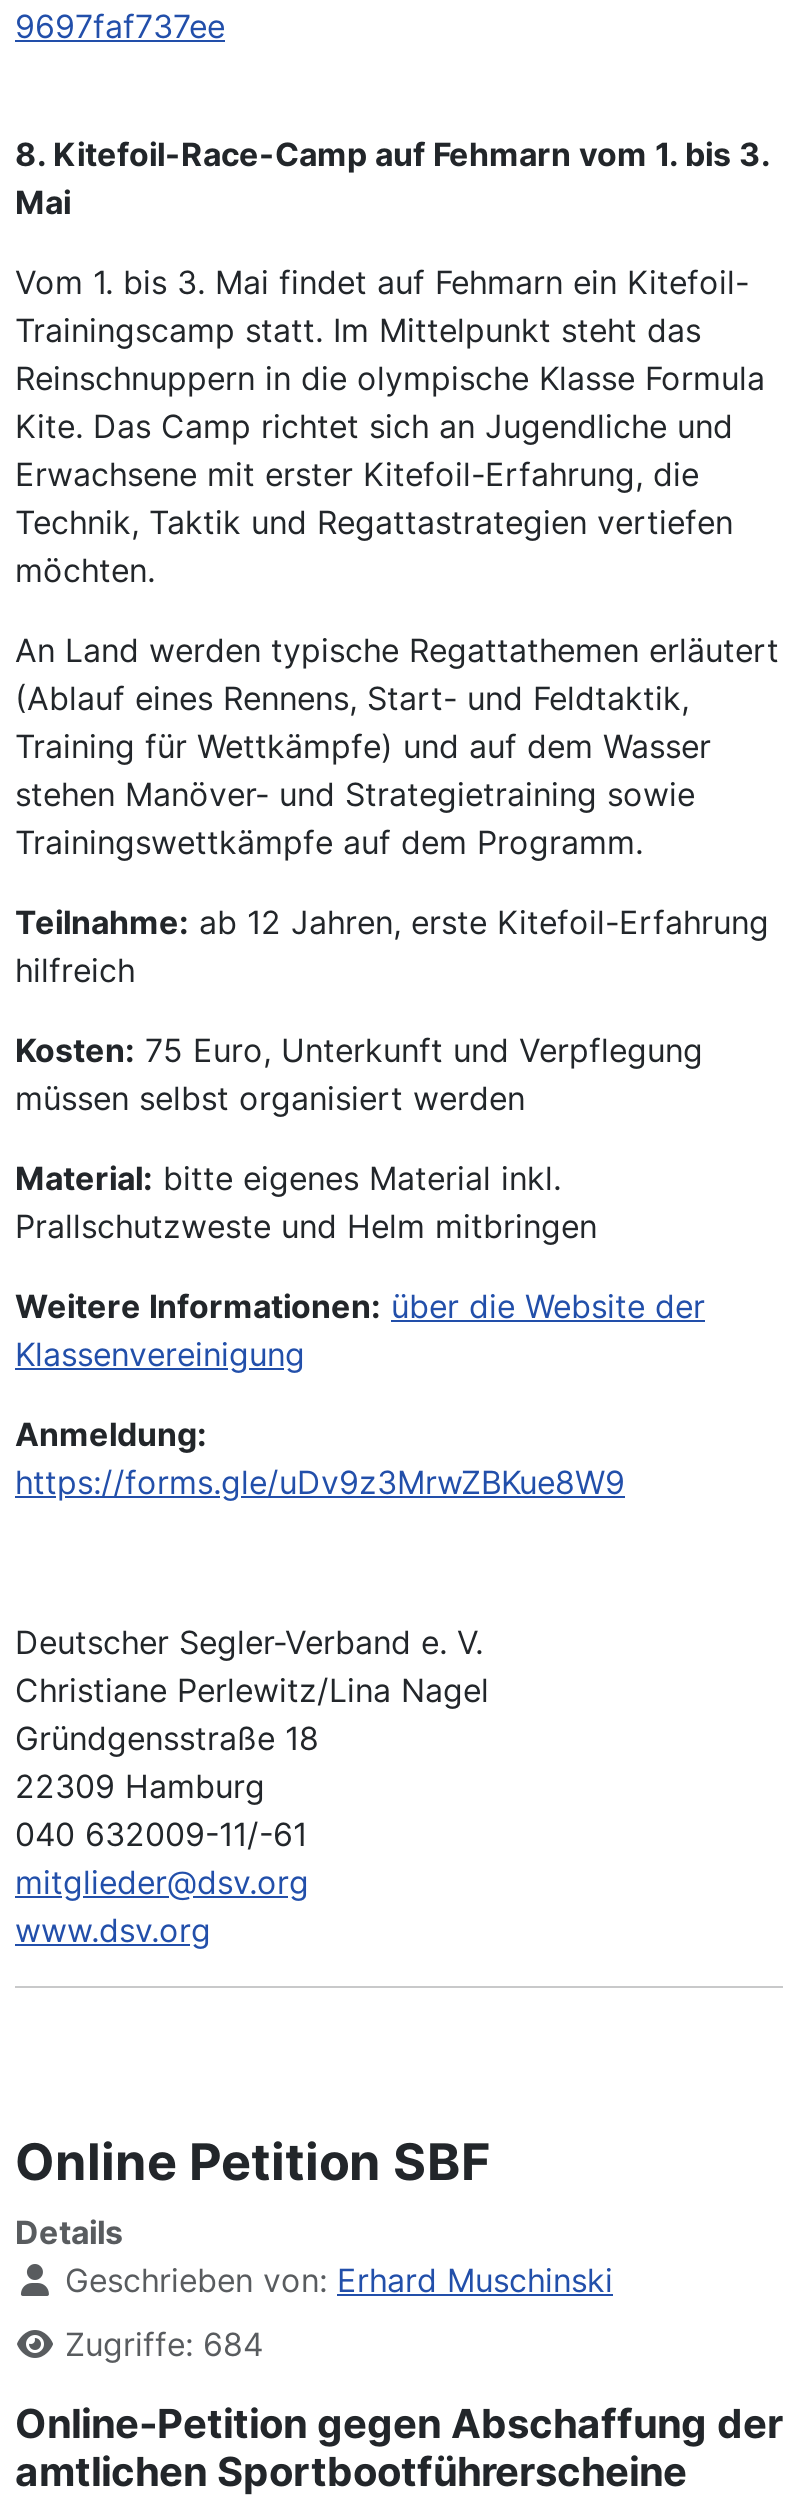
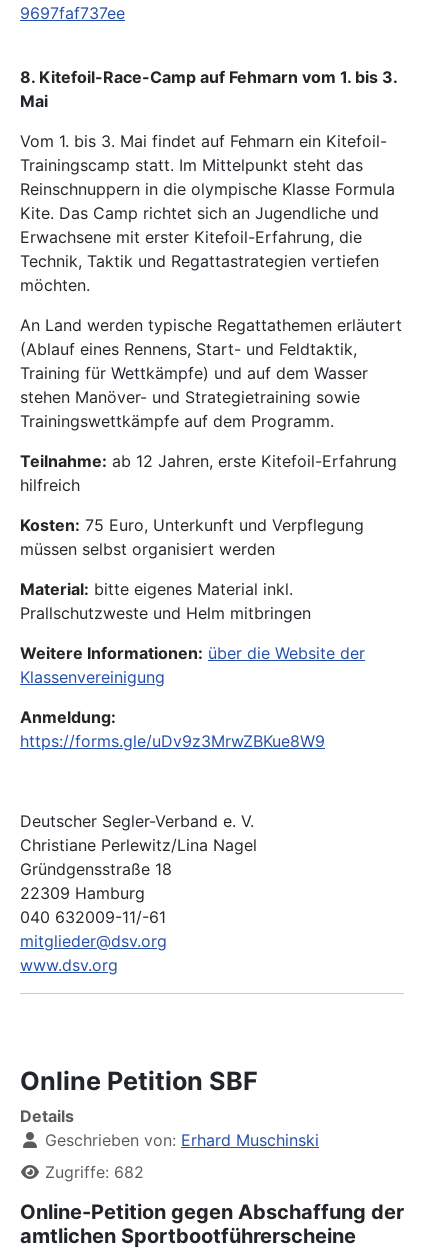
- Zugriffe: 684
+ Zugriffe: 682
